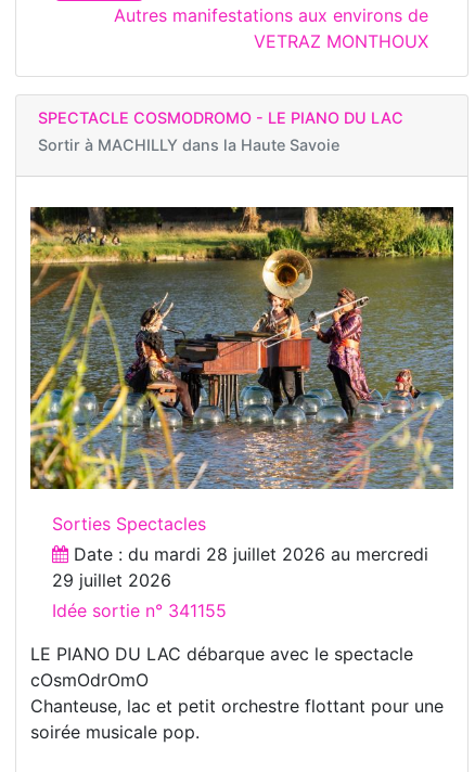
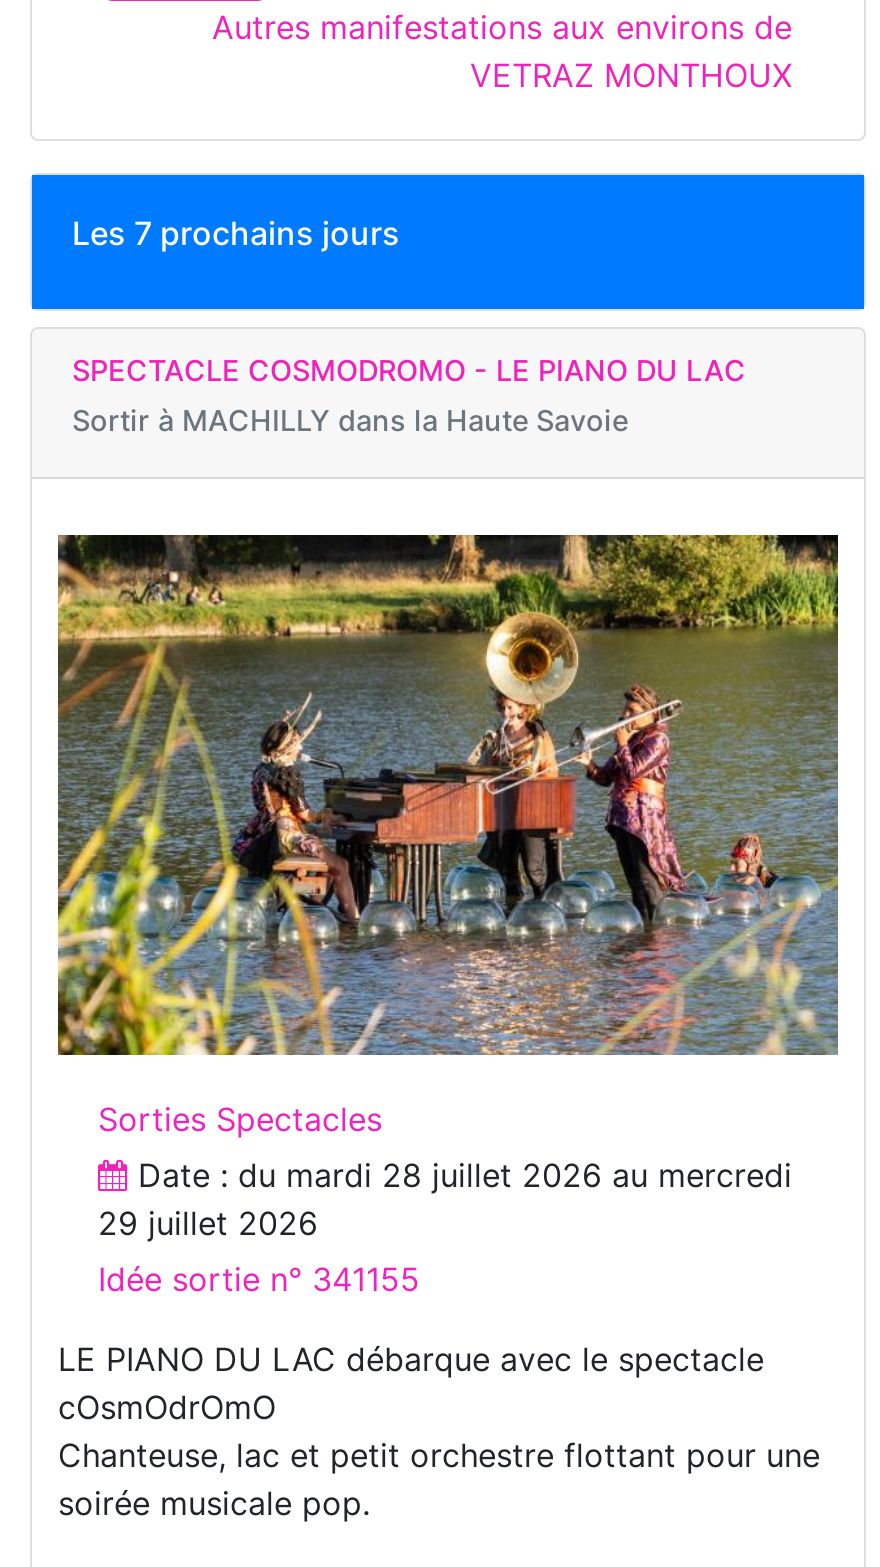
+ Les 7 prochains jours
